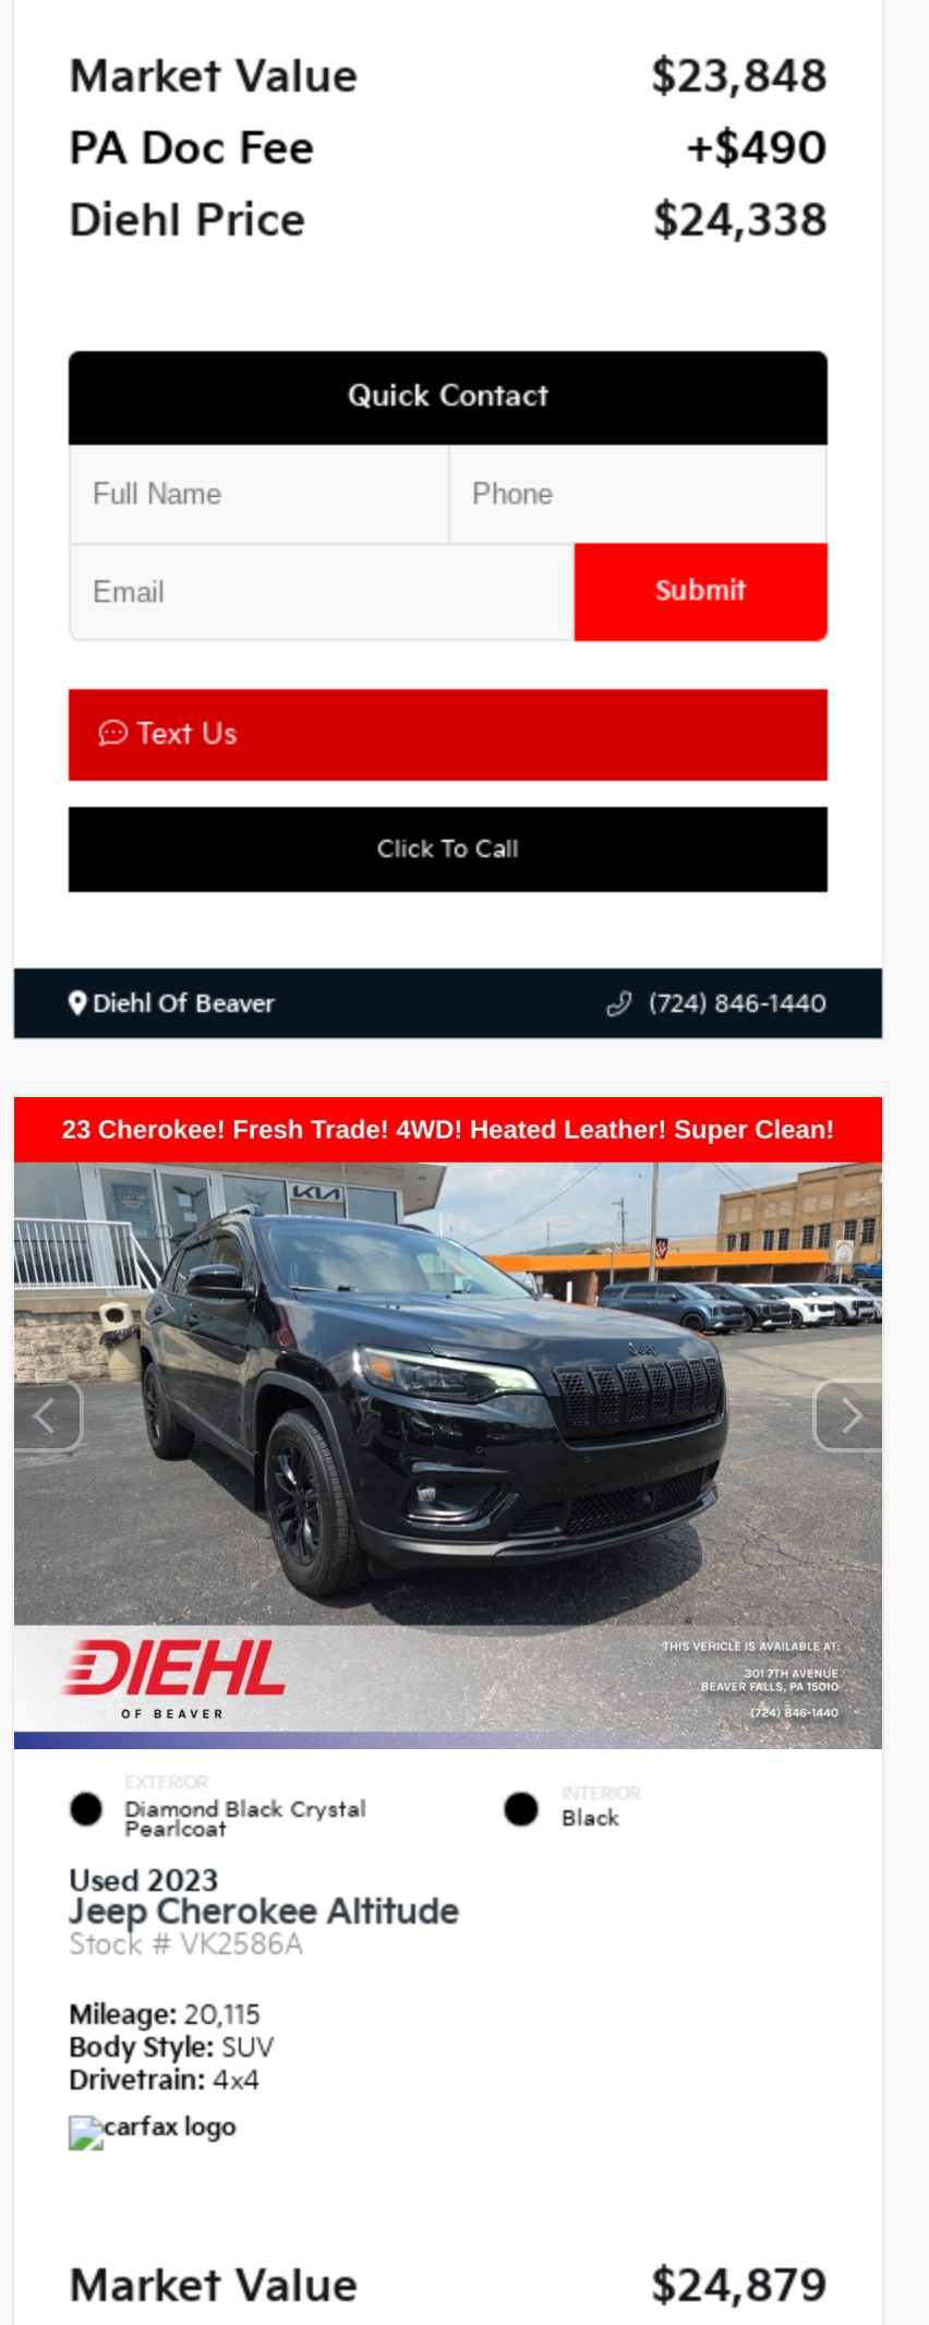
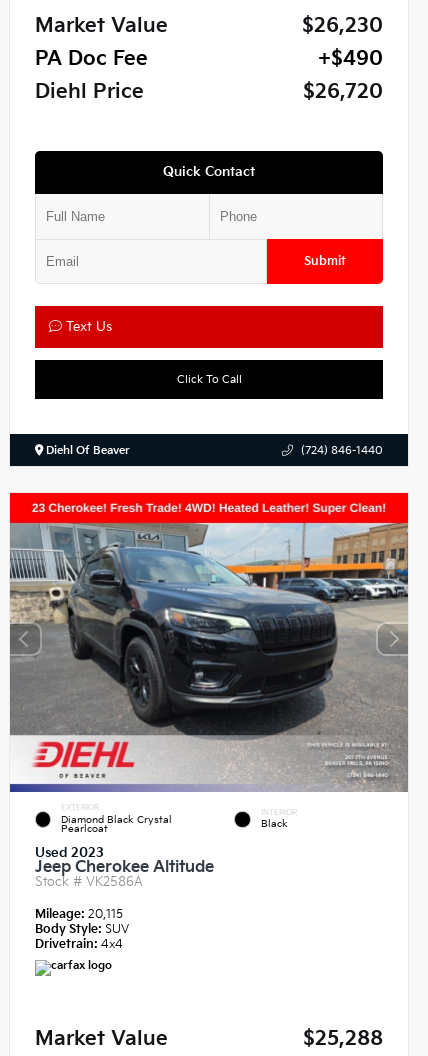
- $23,848
+ $26,230

- $24,338
+ $26,720

- $24,879
+ $25,288
